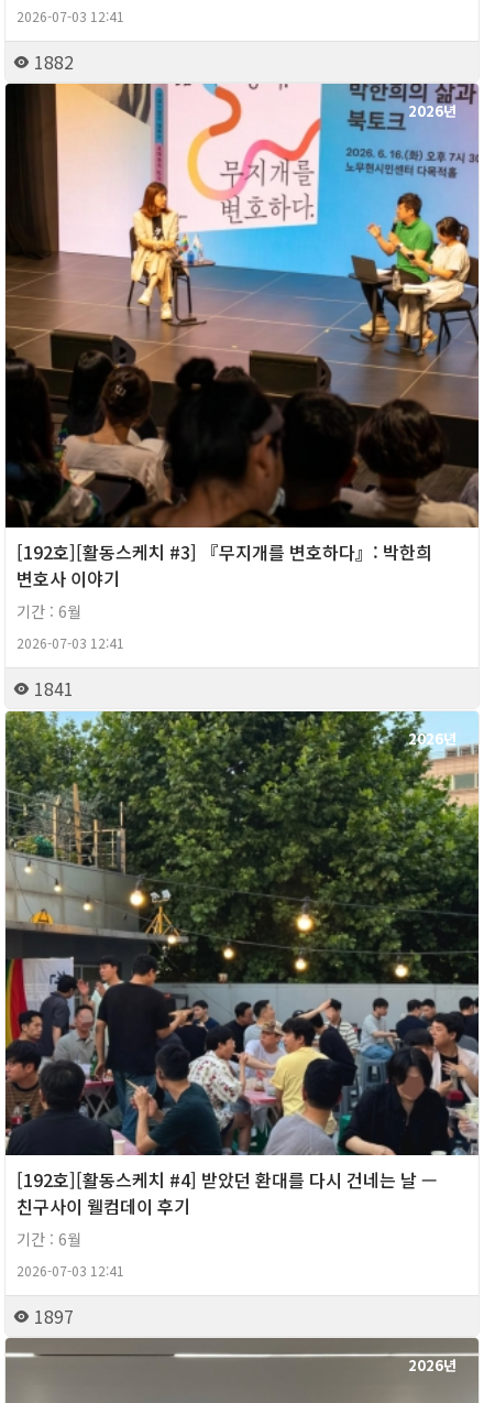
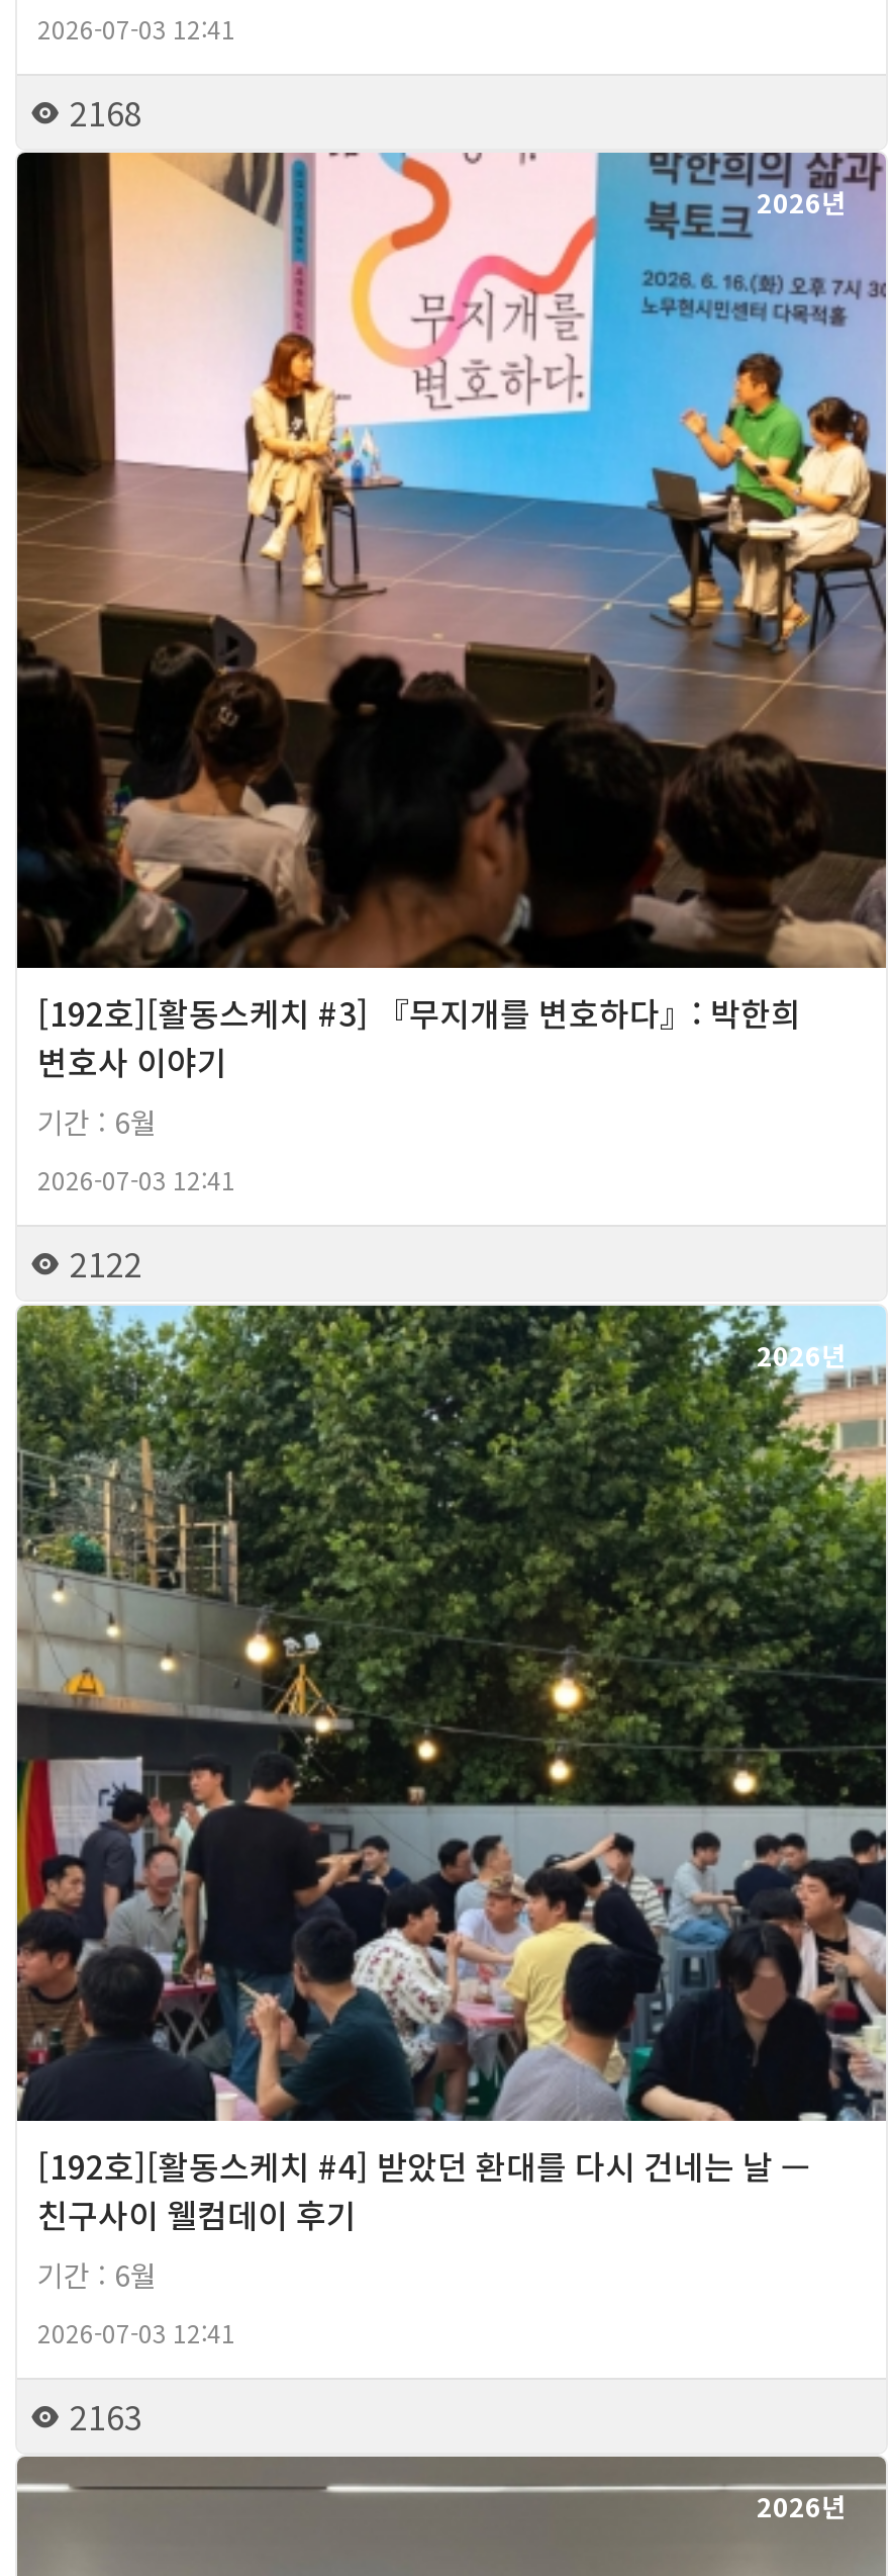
- 1882
+ 2168

- 1841
+ 2122

- 1897
+ 2163
